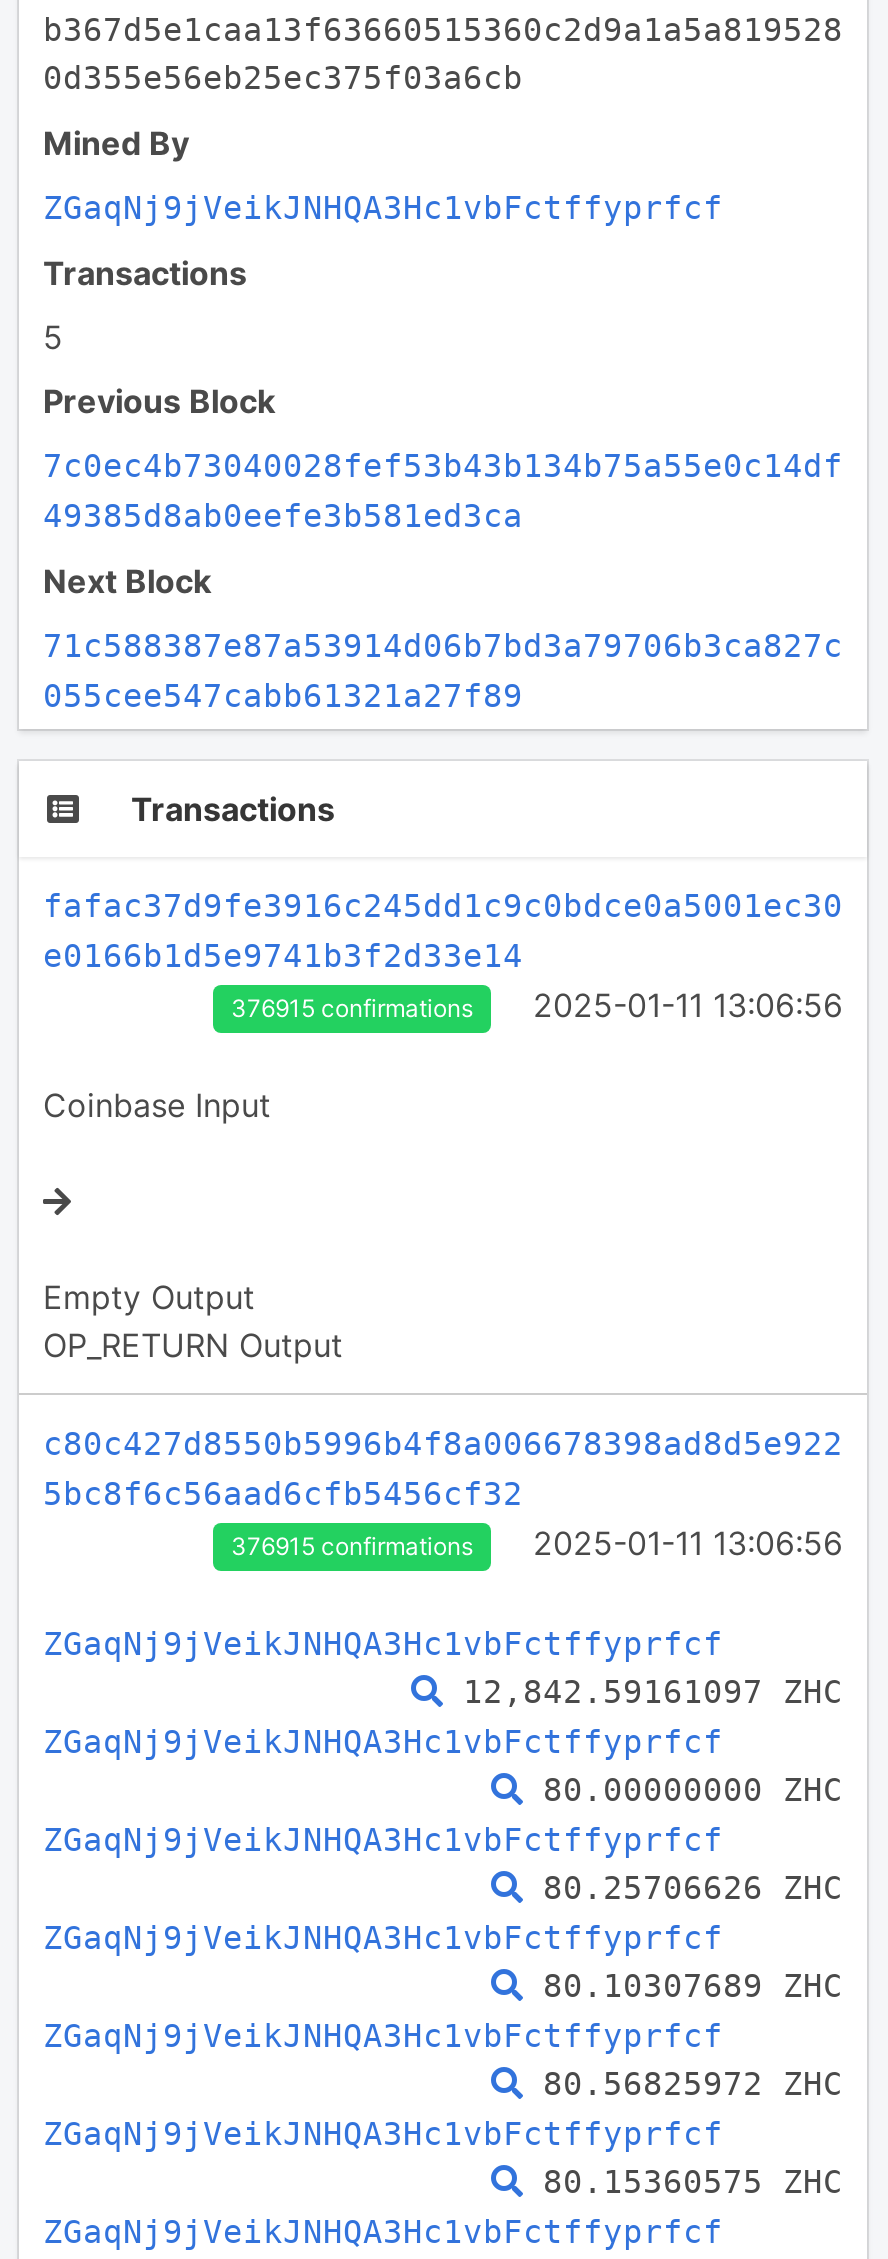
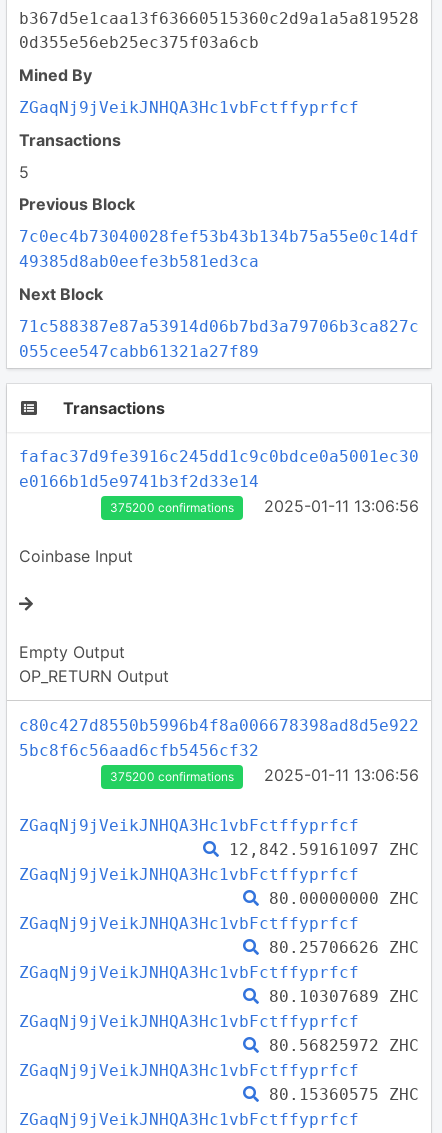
- 376915 confirmations
+ 375200 confirmations

- 376915 confirmations
+ 375200 confirmations
